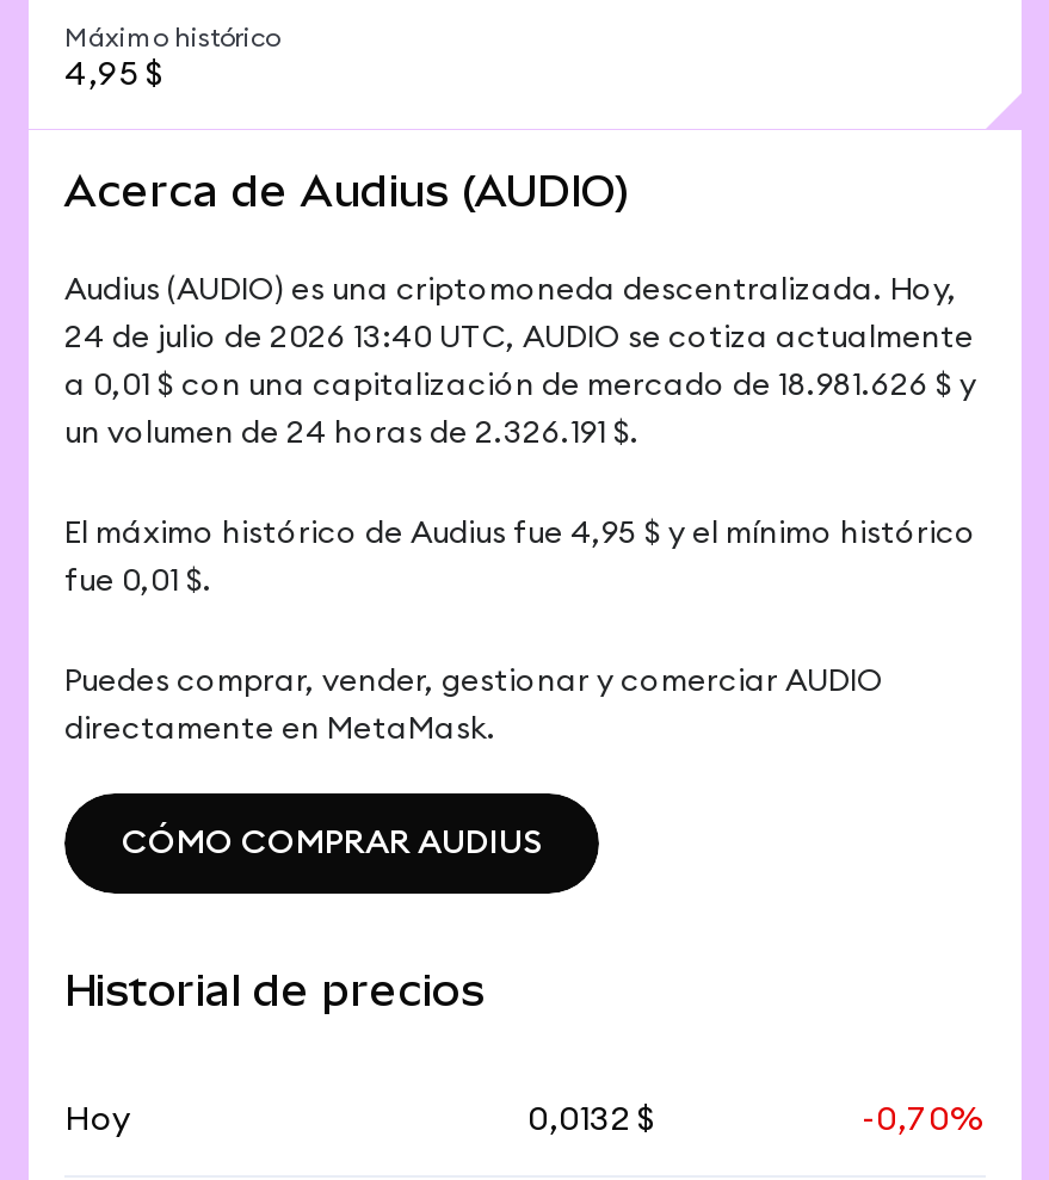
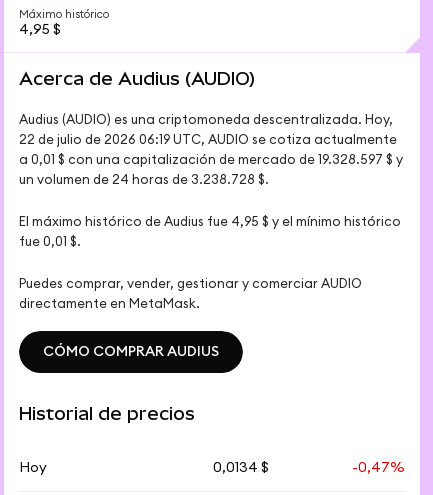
- 24 de julio de 2026 13:40 UTC, AUDIO se cotiza actualmente
+ 22 de julio de 2026 06:19 UTC, AUDIO se cotiza actualmente

- a 0,01 $ con una capitalización de mercado de 18.981.626 $ y
+ a 0,01 $ con una capitalización de mercado de 19.328.597 $ y

- un volumen de 24 horas de 2.326.191 $.
+ un volumen de 24 horas de 3.238.728 $.

- 0,0132 $
+ 0,0134 $

- -0,70%
+ -0,47%
